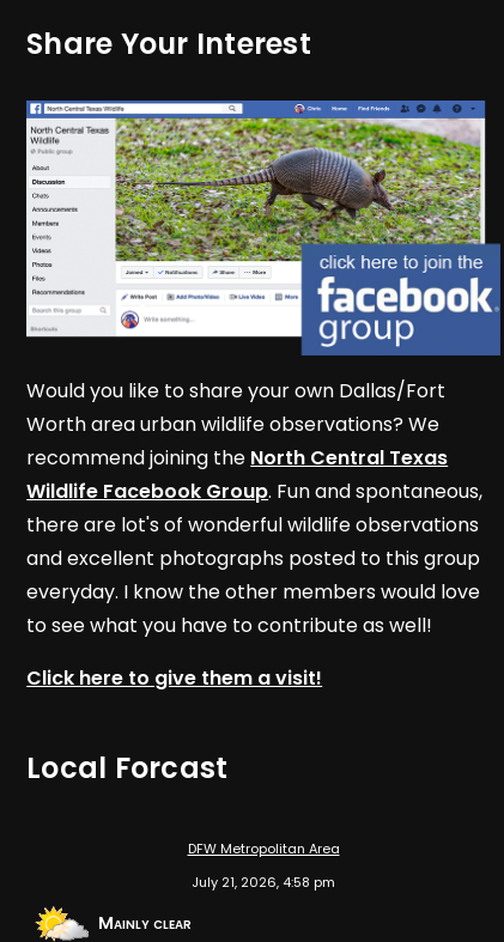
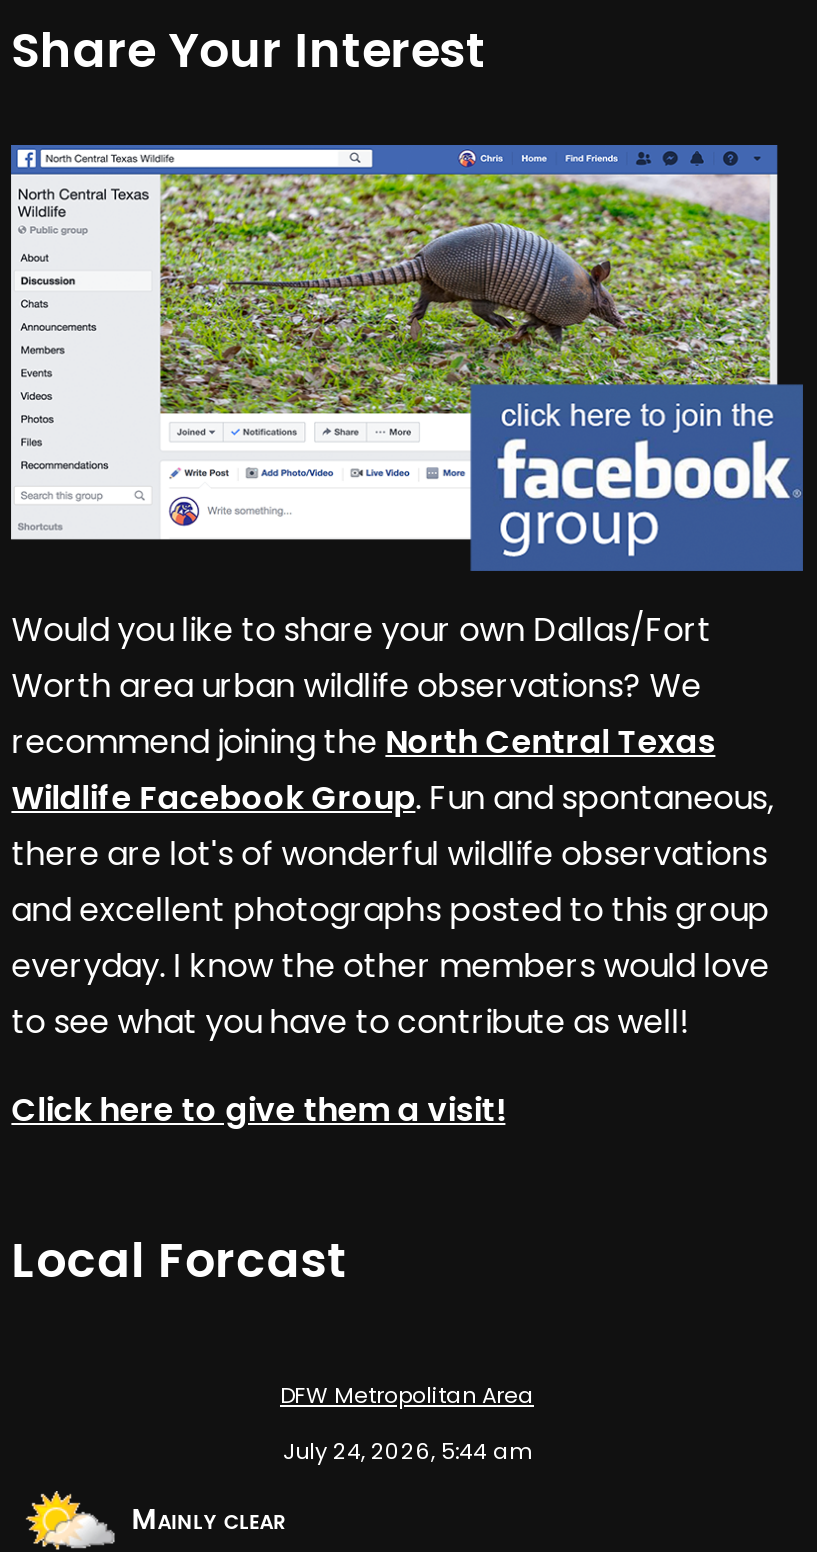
- July 21, 2026, 4:58 pm
+ July 24, 2026, 5:44 am
